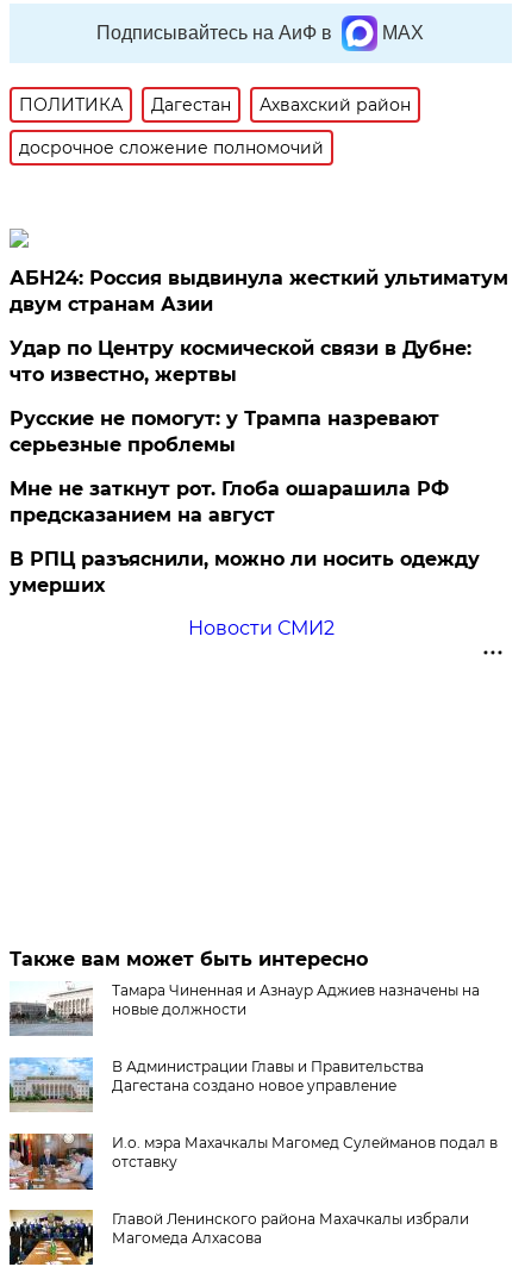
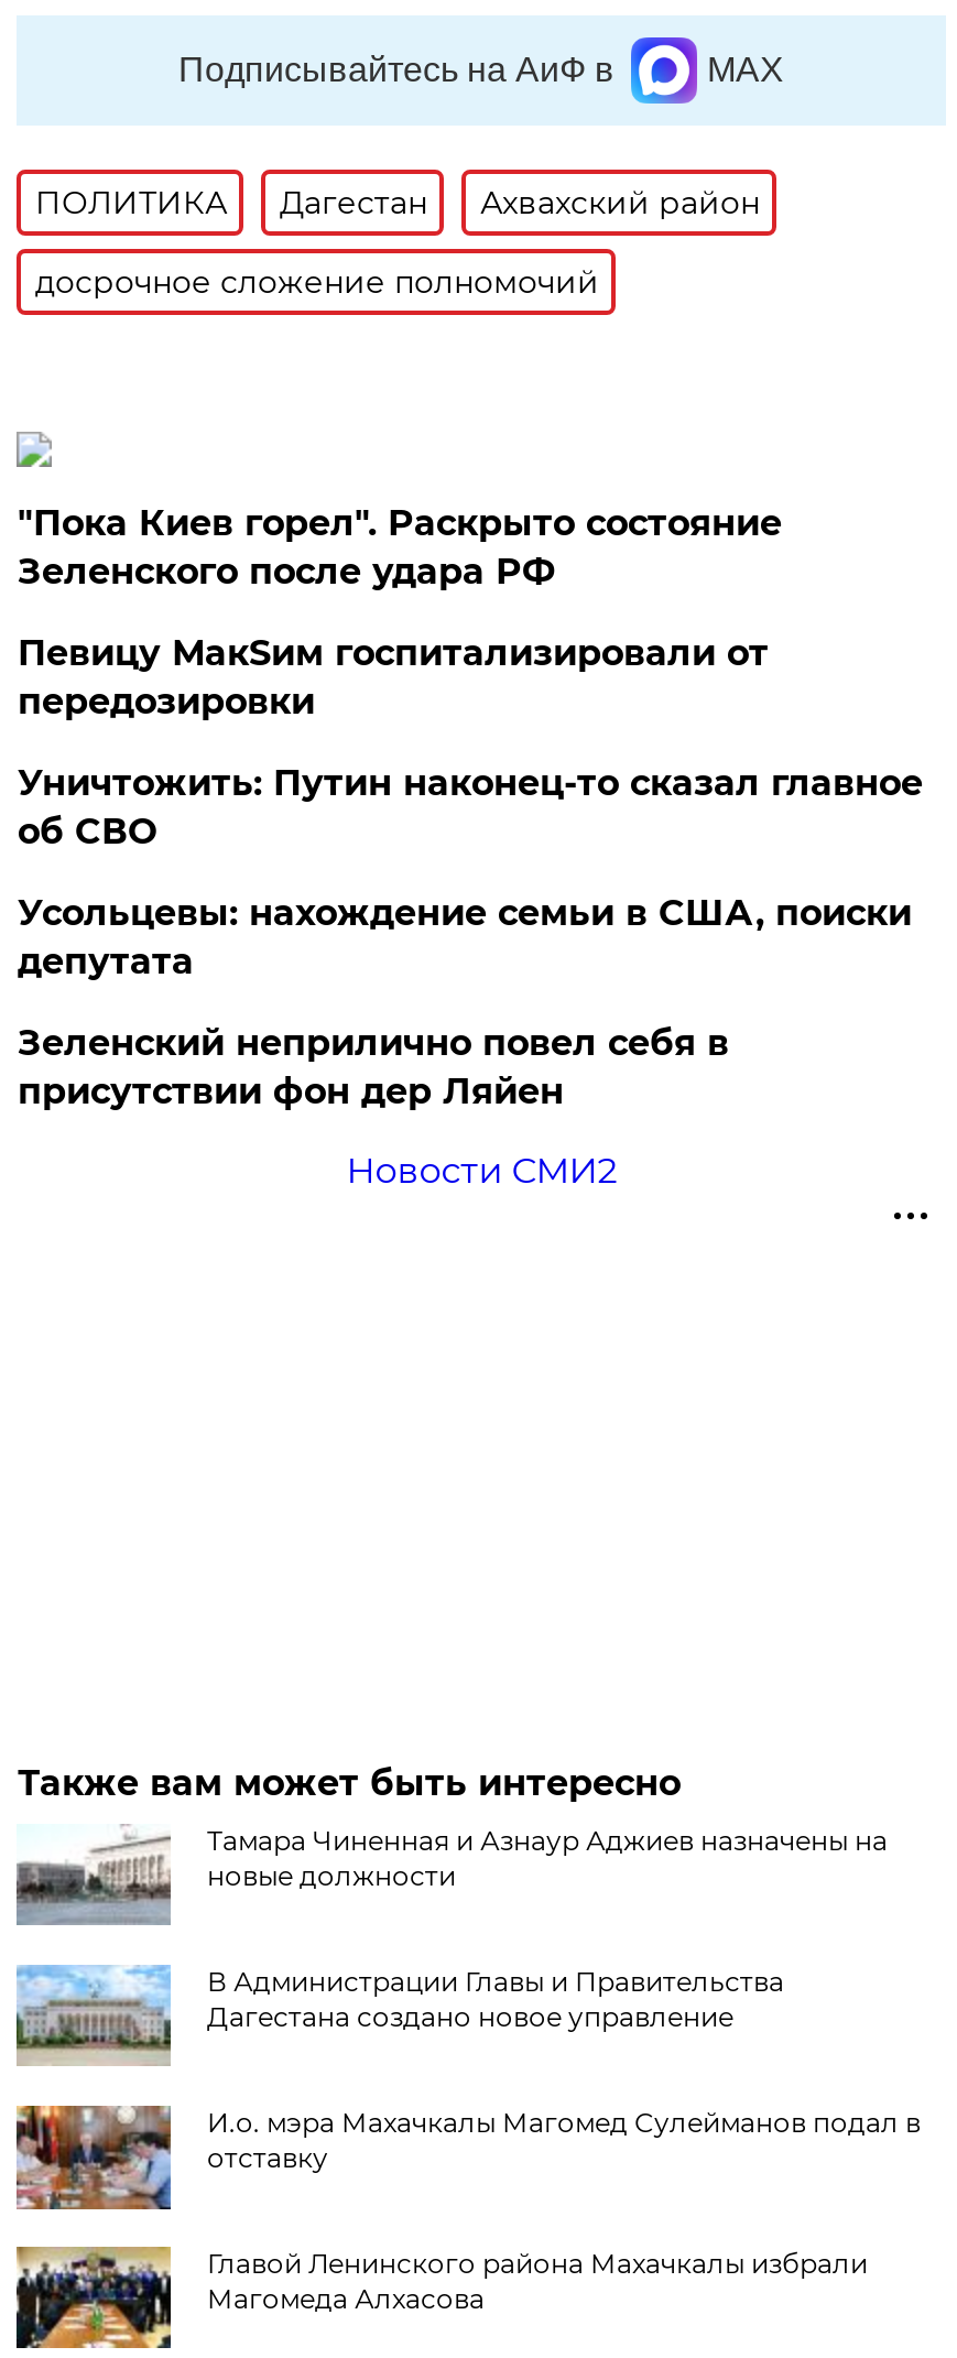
- АБН24: Россия выдвинула жесткий ультиматум
- двум странам Азии
+ "Пока Киев горел". Раскрыто состояние
+ Зеленского после удара РФ

- Удар по Центру космической связи в Дубне:
- что известно, жертвы
+ Певицу МакSим госпитализировали от
+ передозировки

- Русские не помогут: у Трампа назревают
- серьезные проблемы
+ Уничтожить: Путин наконец-то сказал главное
+ об СВО

- Мне не заткнут рот. Глоба ошарашила РФ
- предсказанием на август
+ Усольцевы: нахождение семьи в США, поиски
+ депутата

- В РПЦ разъяснили, можно ли носить одежду
- умерших
+ Зеленский неприлично повел cебя в
+ присутствии фон дер Ляйен
